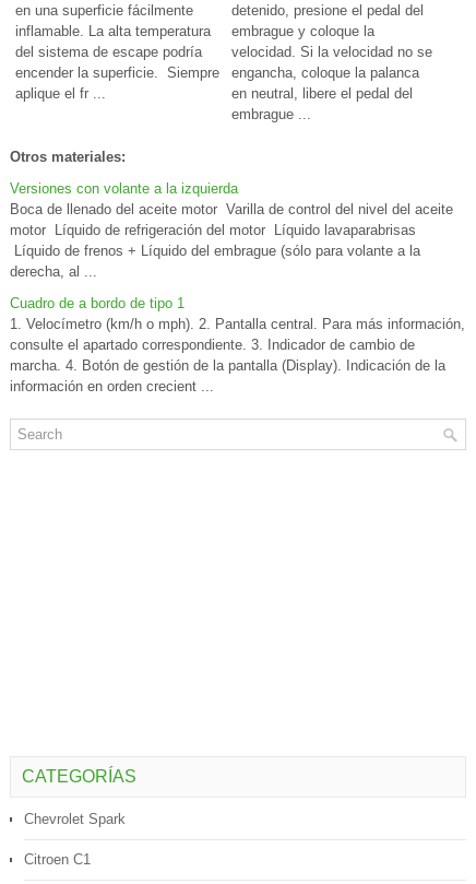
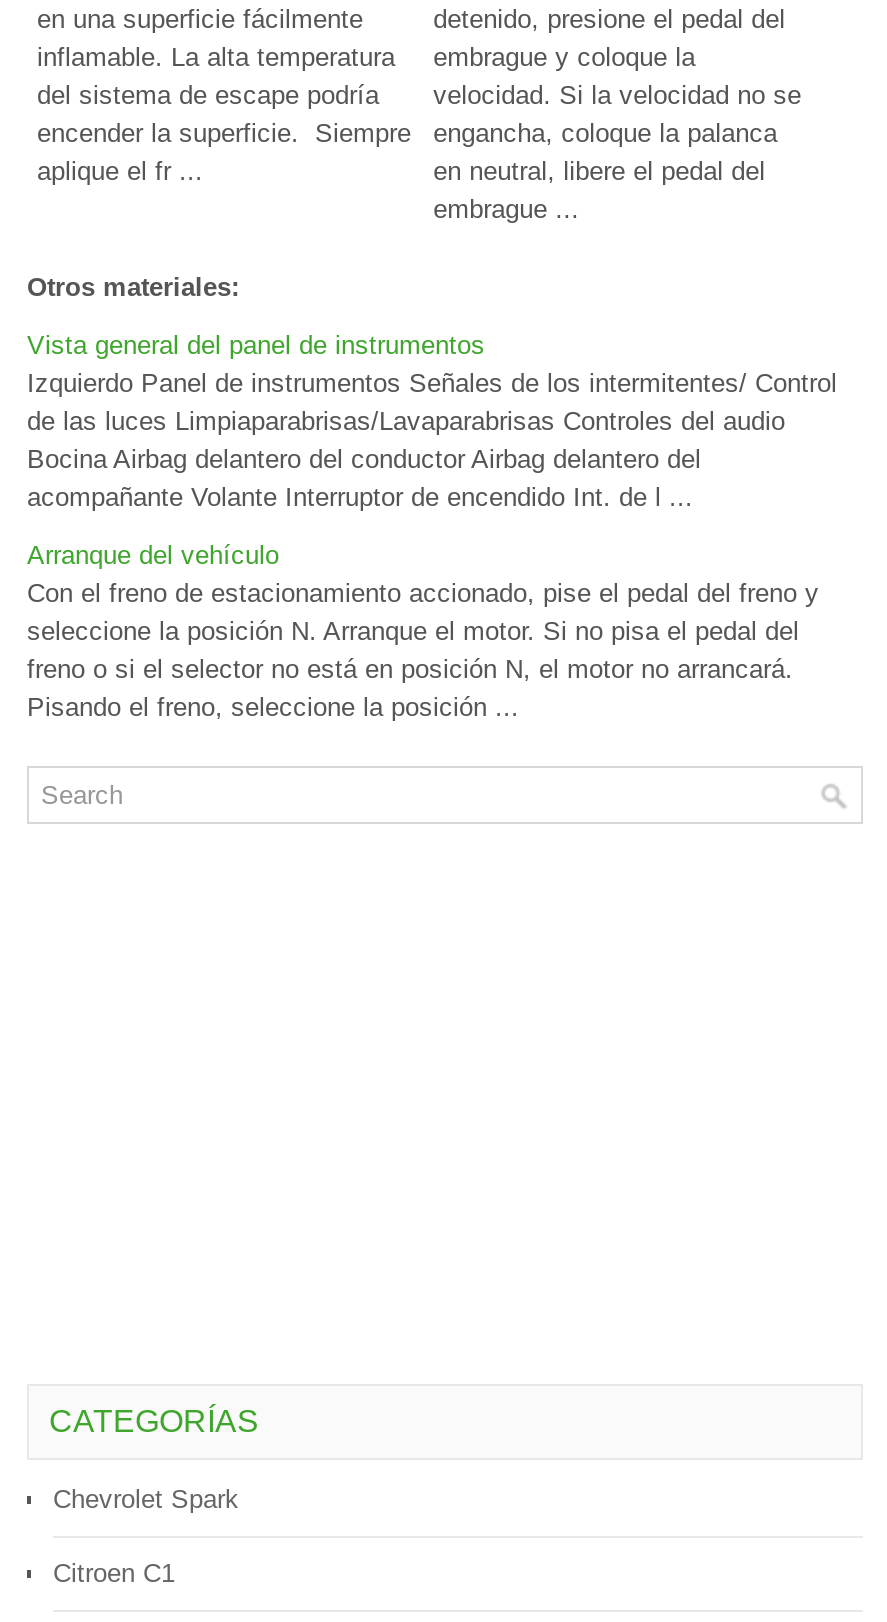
- Versiones con volante a la izquierda
- Boca de llenado del aceite motor Varilla de control del nivel del aceite
- motor Líquido de refrigeración del motor Líquido lavaparabrisas
- Líquido de frenos + Líquido del embrague (sólo para volante a la
- derecha, al ...
+ Vista general del panel de instrumentos
+ Izquierdo Panel de instrumentos Señales de los intermitentes/ Control
+ de las luces Limpiaparabrisas/Lavaparabrisas Controles del audio
+ Bocina Airbag delantero del conductor Airbag delantero del
+ acompañante Volante Interruptor de encendido Int. de l ...

- Cuadro de a bordo de tipo 1
- 1. Velocímetro (km/h o mph). 2. Pantalla central. Para más información,
- consulte el apartado correspondiente. 3. Indicador de cambio de
- marcha. 4. Botón de gestión de la pantalla (Display). Indicación de la
- información en orden crecient ...
+ Arranque del vehículo
+ Con el freno de estacionamiento accionado, pise el pedal del freno y
+ seleccione la posición N. Arranque el motor. Si no pisa el pedal del
+ freno o si el selector no está en posición N, el motor no arrancará.
+ Pisando el freno, seleccione la posición ...
